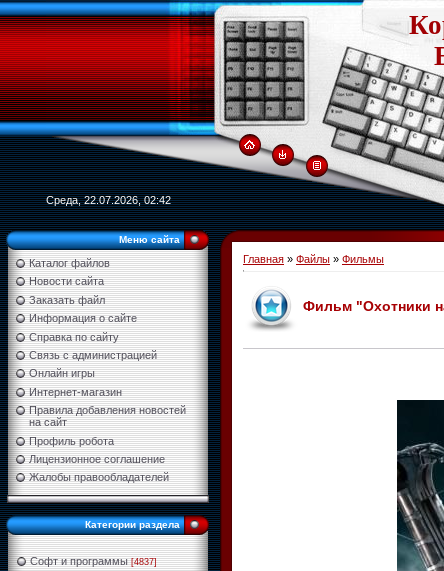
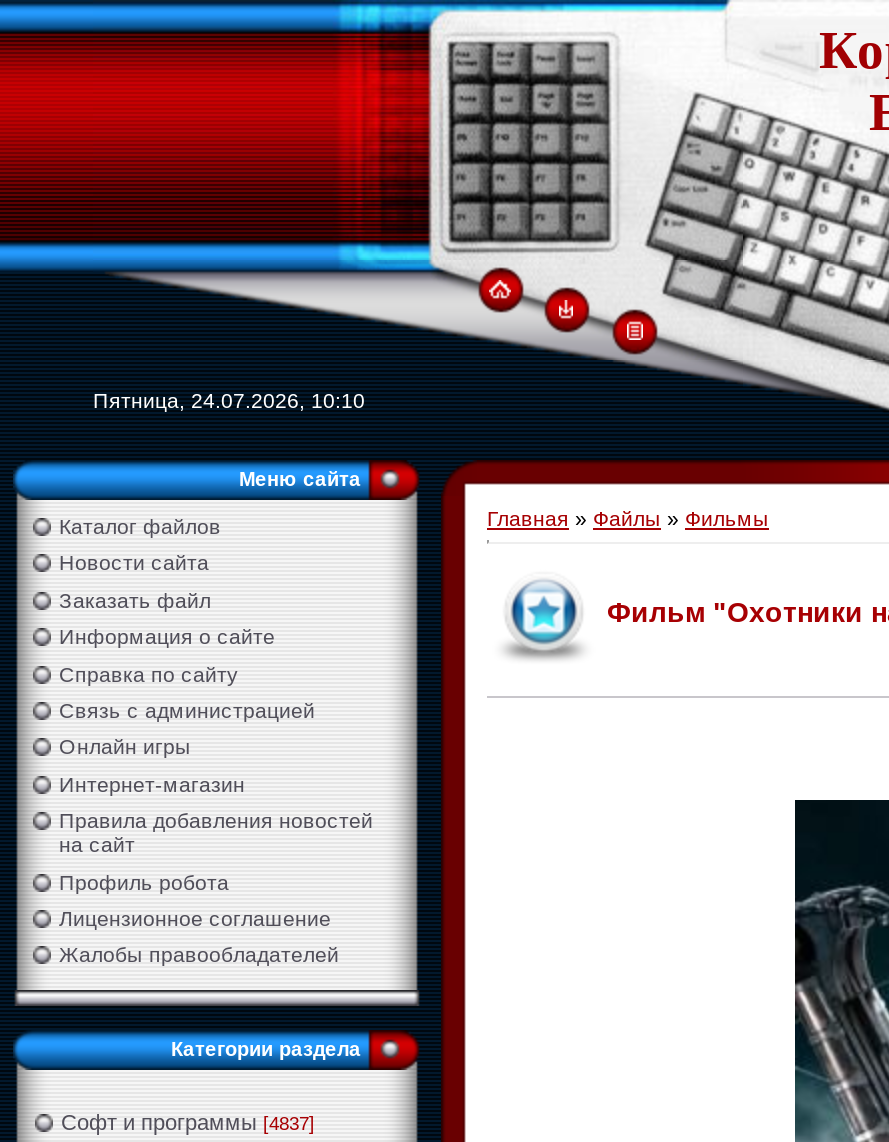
- Среда, 22.07.2026, 02:42
+ Пятница, 24.07.2026, 10:10
